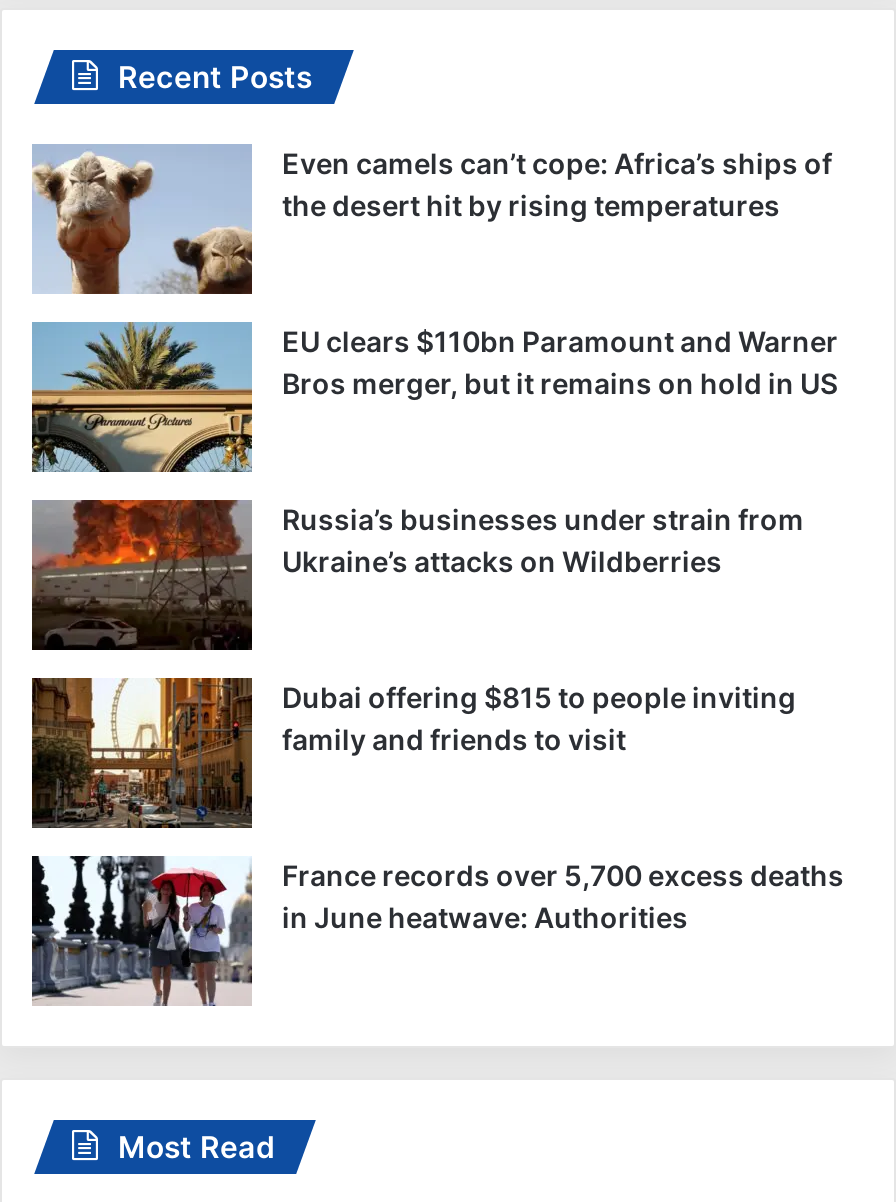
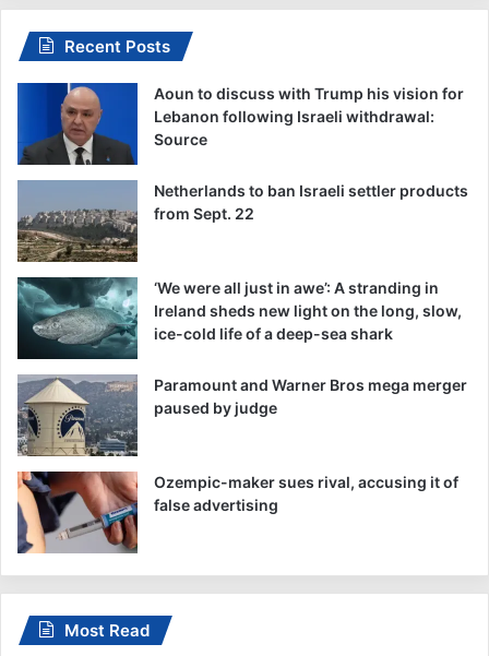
- [image]
- Even camels can’t cope: Africa’s ships of
- the desert hit by rising temperatures
+ [image]
+ Aoun to discuss with Trump his vision for
+ Lebanon following Israeli withdrawal:
+ Source

- [image]
- EU clears $110bn Paramount and Warner
- Bros merger, but it remains on hold in US
+ [image]
+ Netherlands to ban Israeli settler products
+ from Sept. 22

- [image]
- Russia’s businesses under strain from
- Ukraine’s attacks on Wildberries
+ [image]
+ ‘We were all just in awe’: A stranding in
+ Ireland sheds new light on the long, slow,
+ ice-cold life of a deep-sea shark

- [image]
- Dubai offering $815 to people inviting
- family and friends to visit
+ [image]
+ Paramount and Warner Bros mega merger
+ paused by judge

- [image]
- France records over 5,700 excess deaths
- in June heatwave: Authorities
+ [image]
+ Ozempic-maker sues rival, accusing it of
+ false advertising
